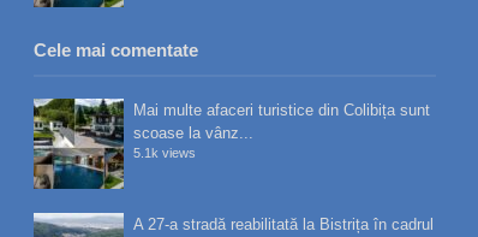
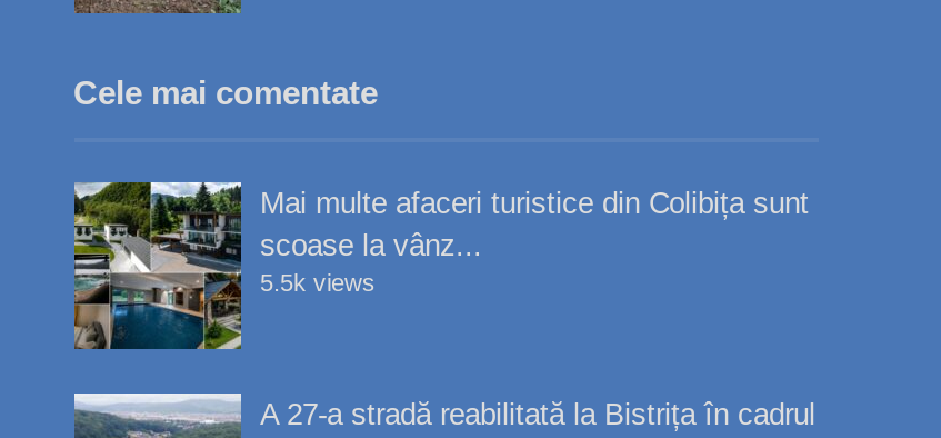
- 5.1k views
+ 5.5k views
